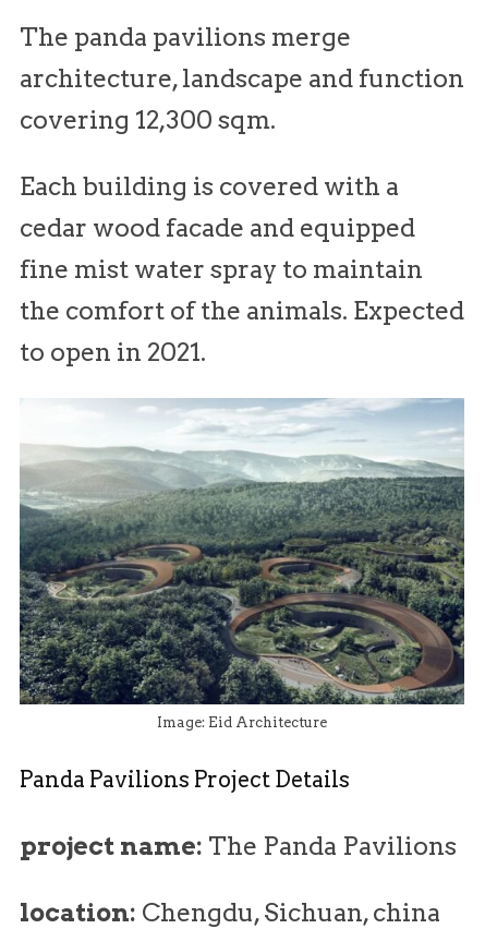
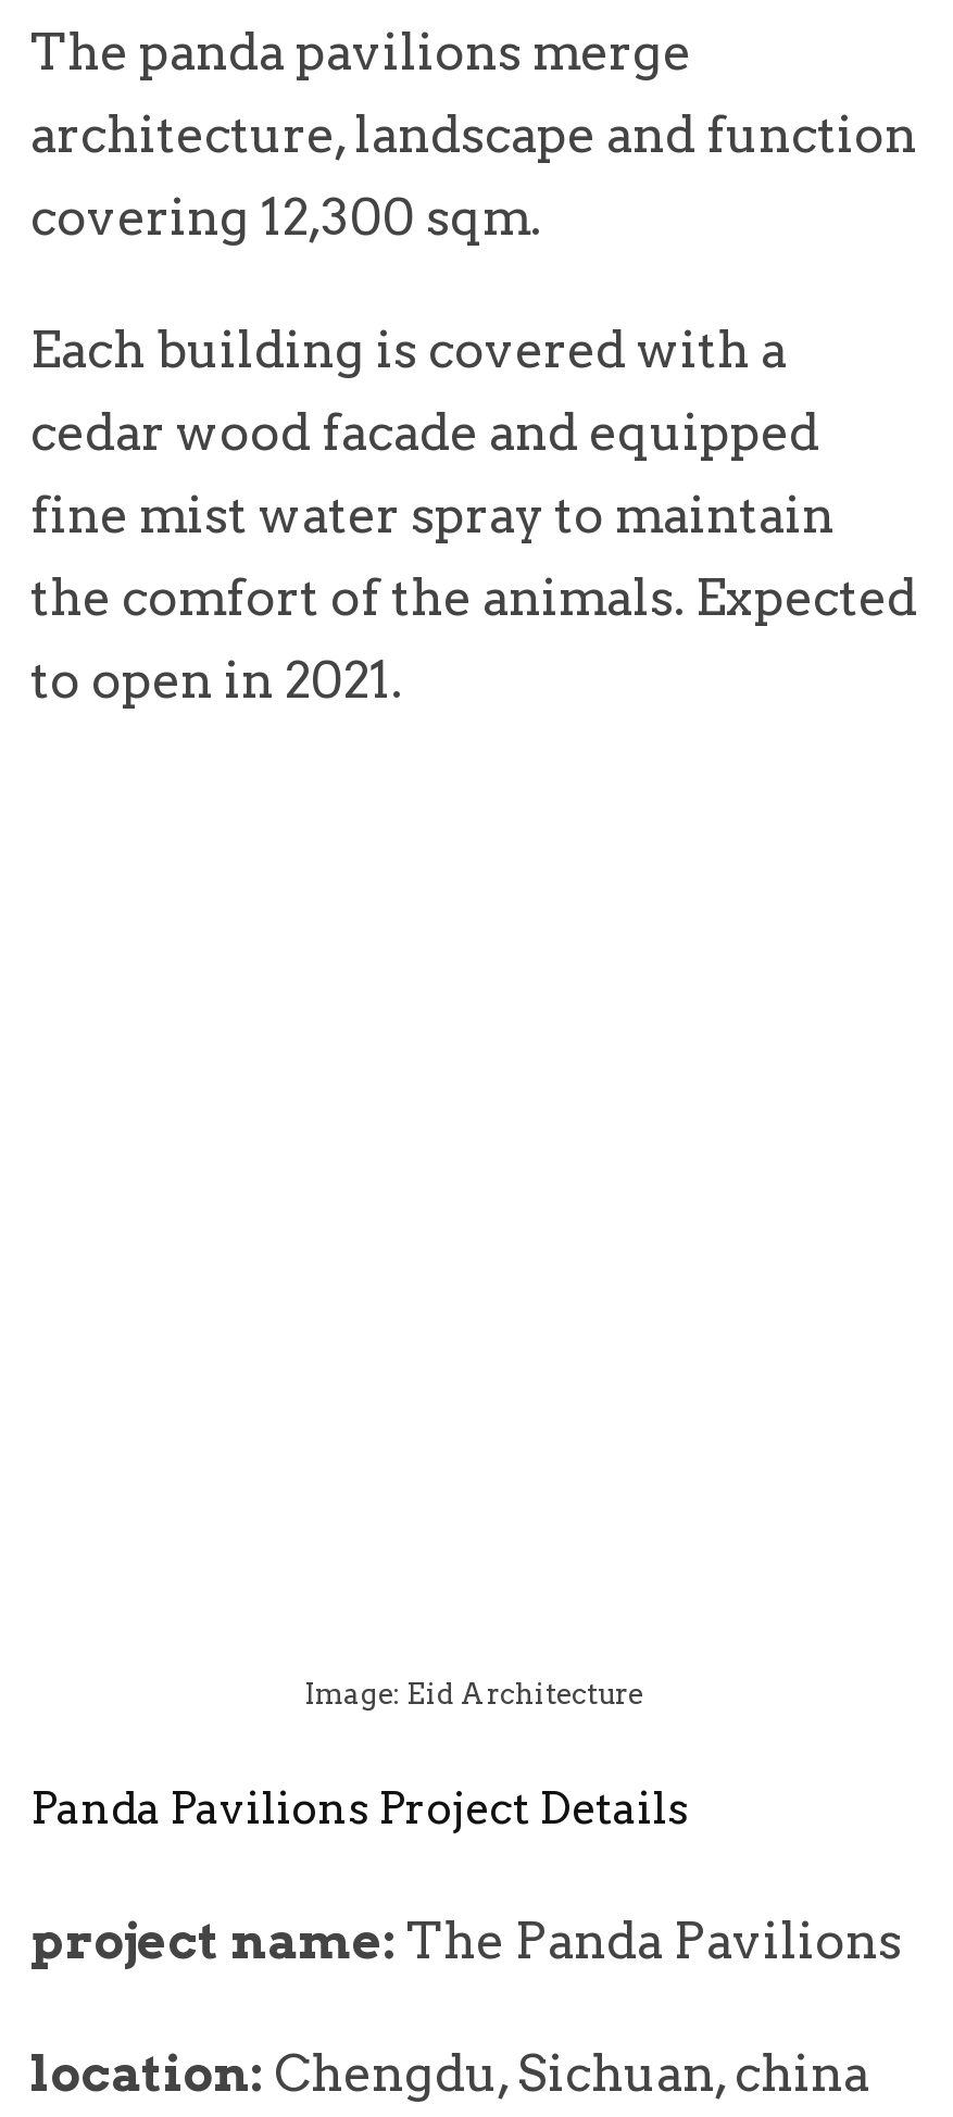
- [image]
